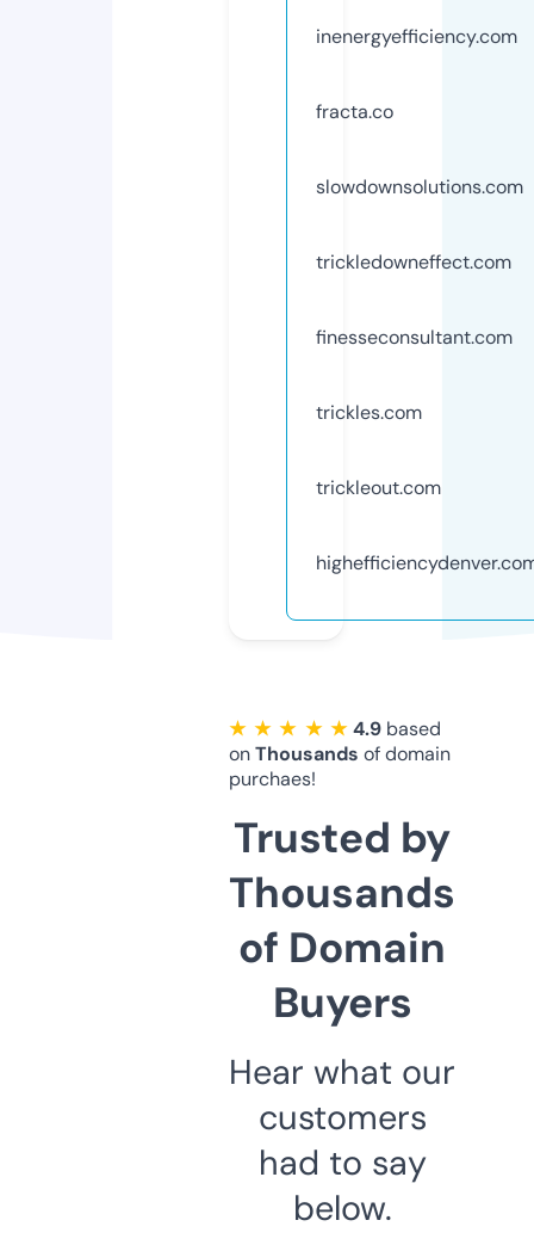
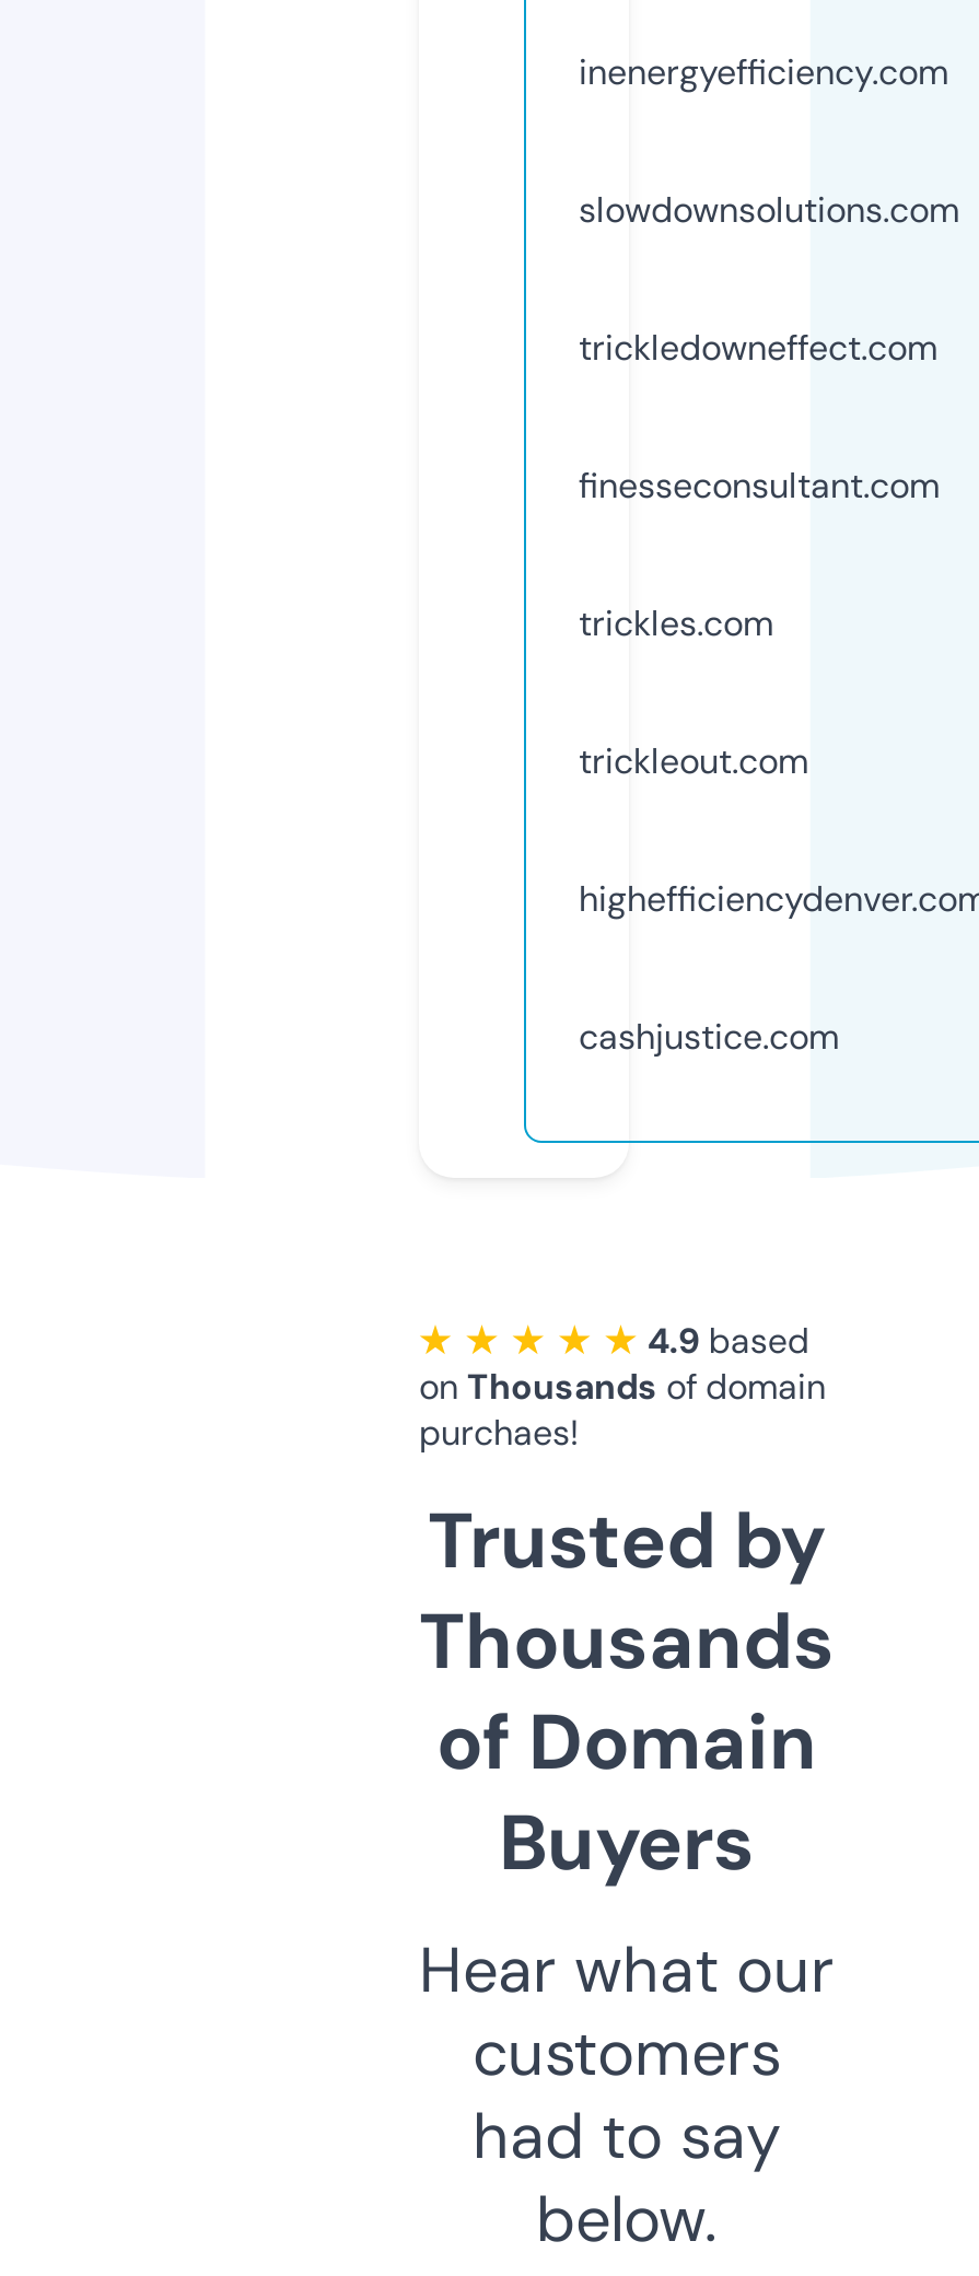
- fracta.co

moved up: slowdownsolutions.com | trickledowneffect.com | finesseconsultant.com | trickles.com | trickleout.com

+ cashjustice.com
